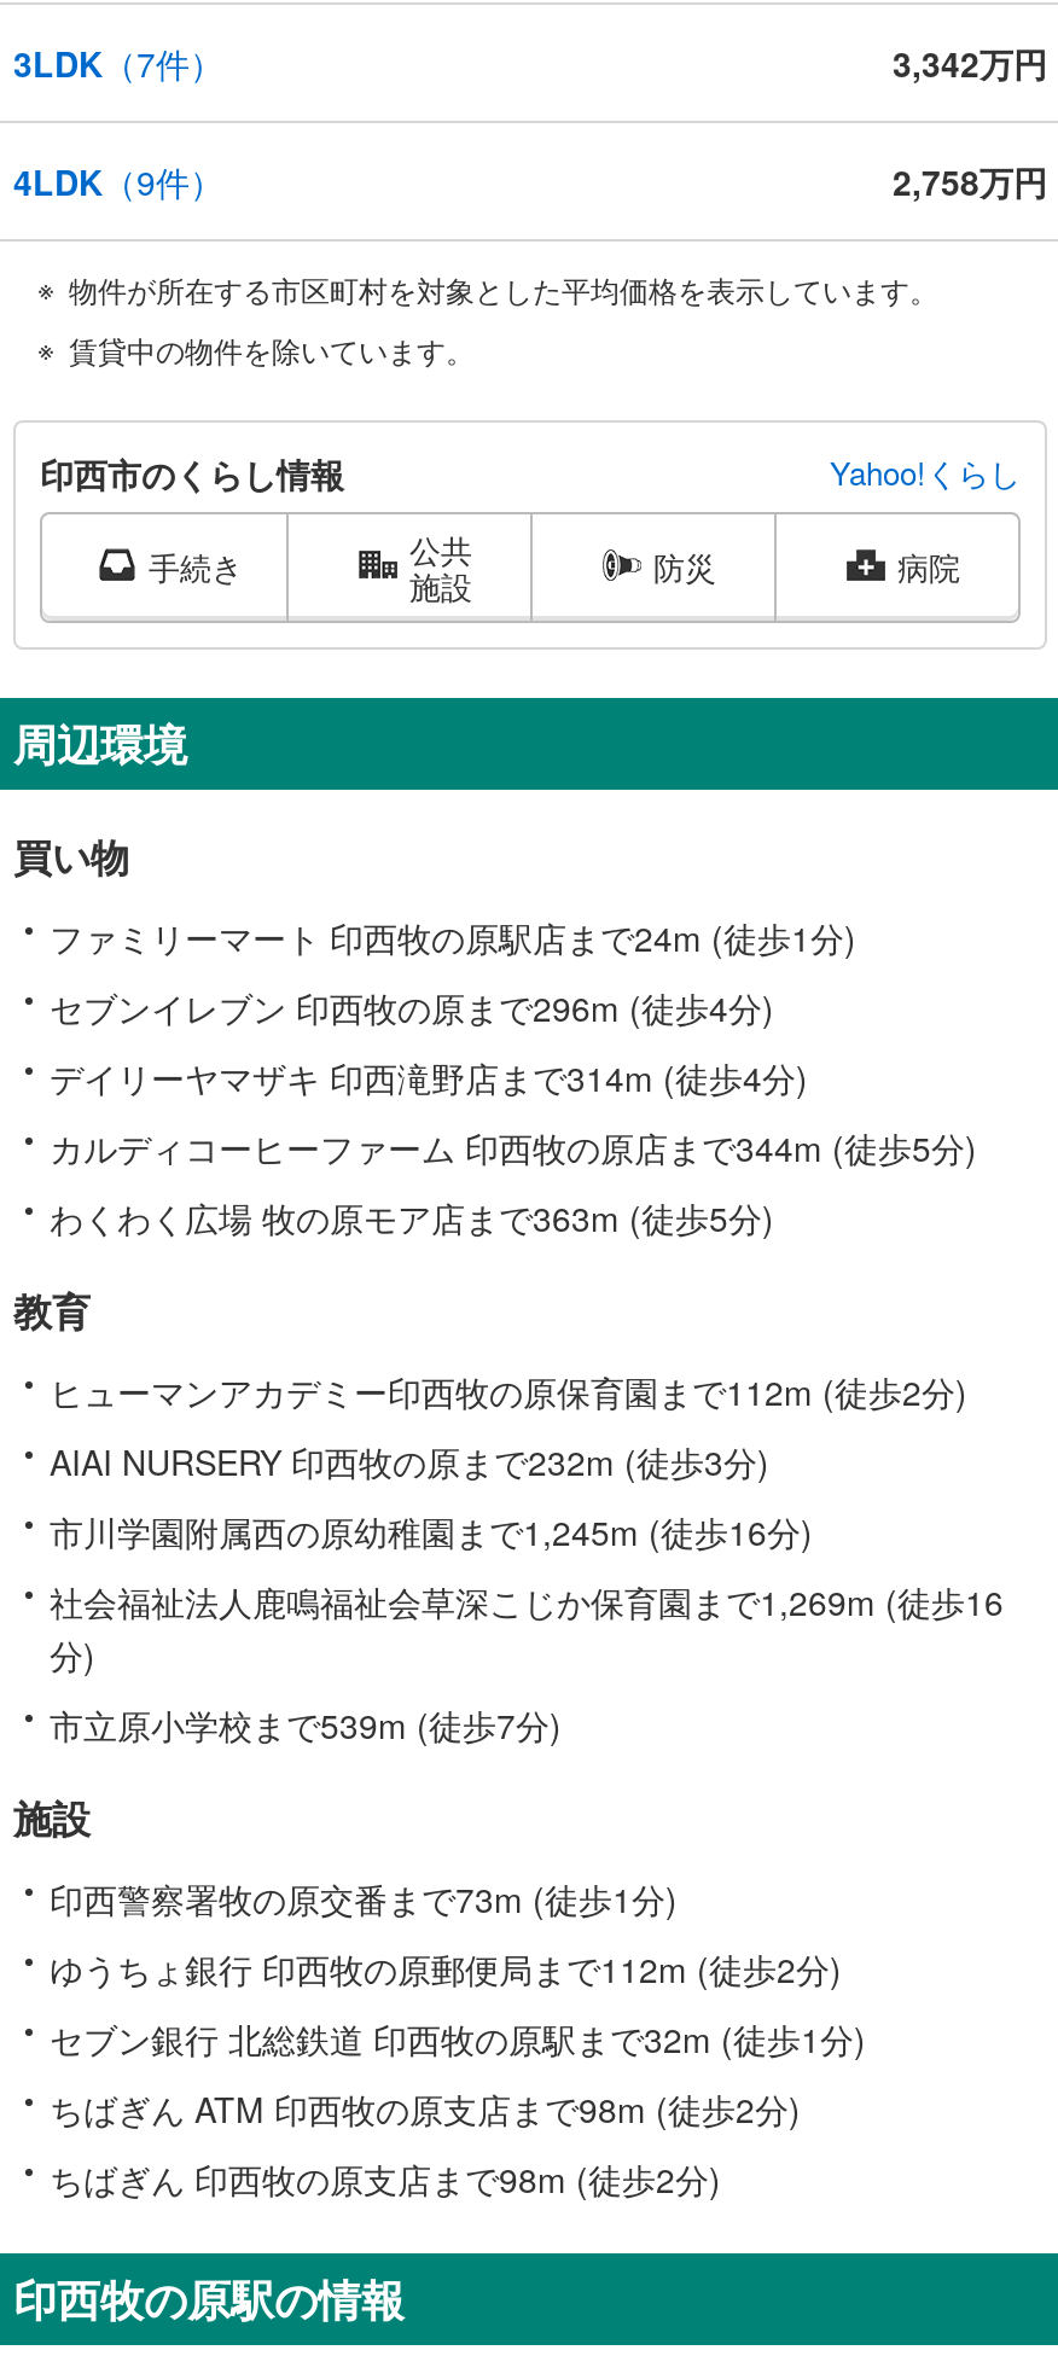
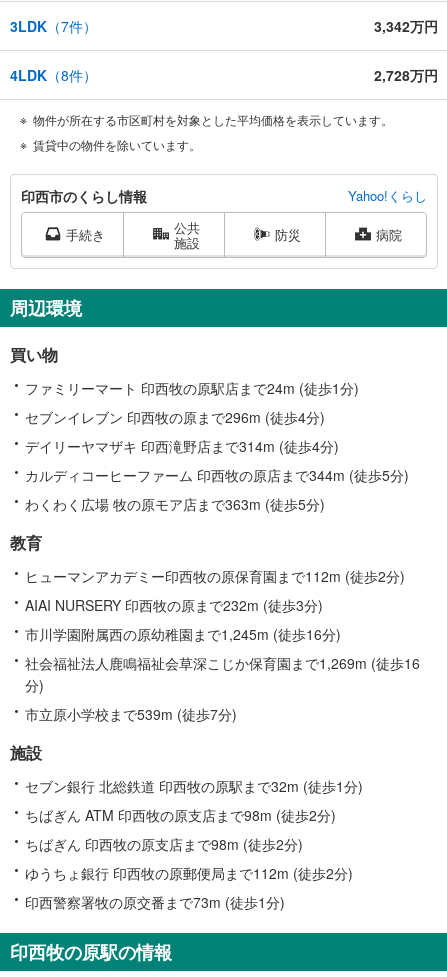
- 4LDK（9件）
+ 4LDK（8件）

- 2,758万円
+ 2,728万円

moved down: ゆうちょ銀行 印西牧の原郵便局まで112m (徒歩2分) | 印西警察署牧の原交番まで73m (徒歩1分)

moved up: セブン銀行 北総鉄道 印西牧の原駅まで32m (徒歩1分) | ちばぎん ATM 印西牧の原支店まで98m (徒歩2分) | ちばぎん 印西牧の原支店まで98m (徒歩2分)
